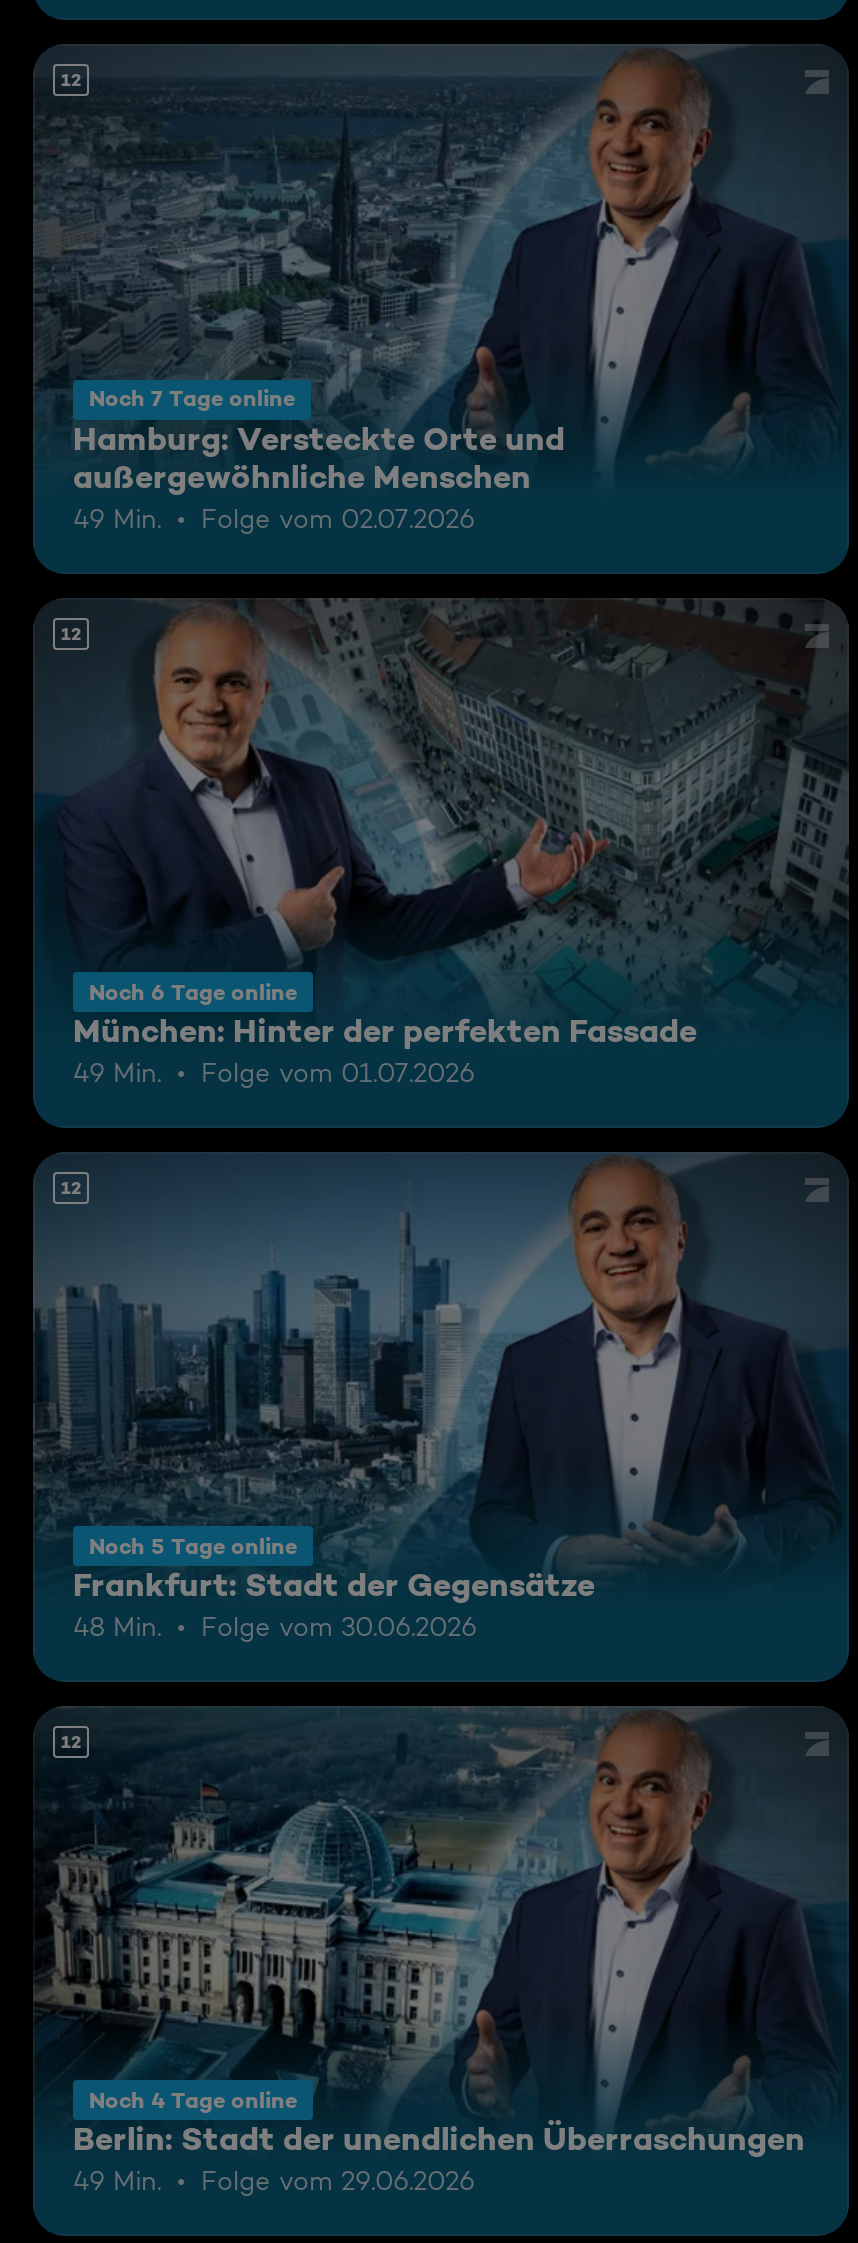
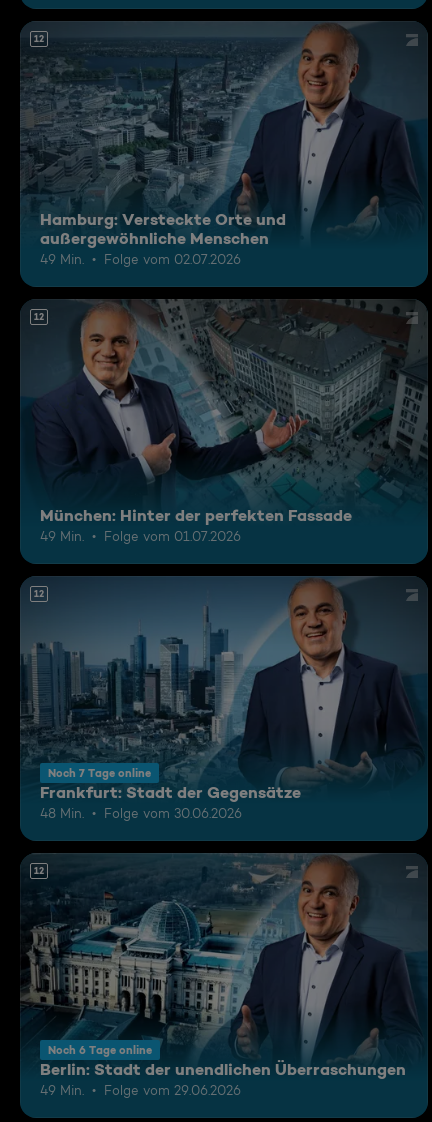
moved down: Noch 7 Tage online

moved down: Noch 6 Tage online

- Noch 5 Tage online

- Noch 4 Tage online
